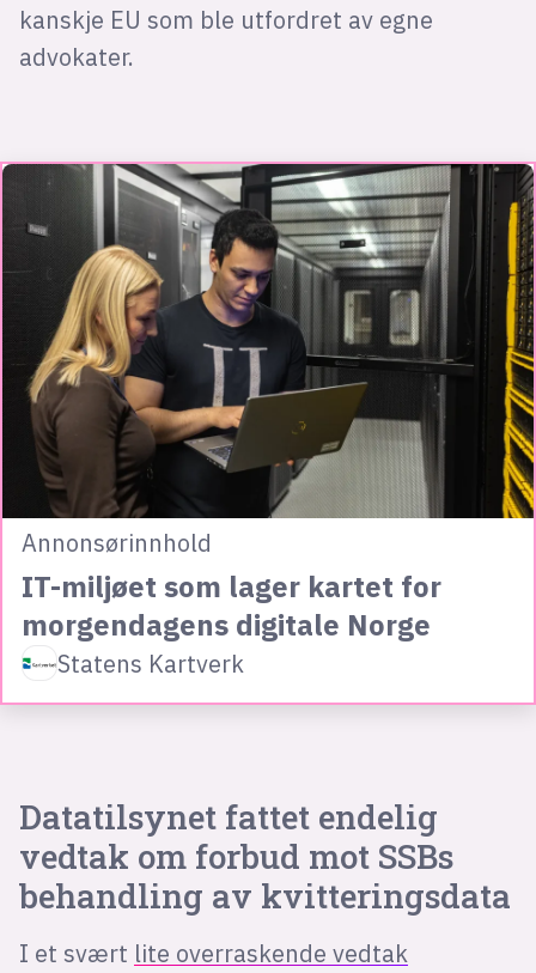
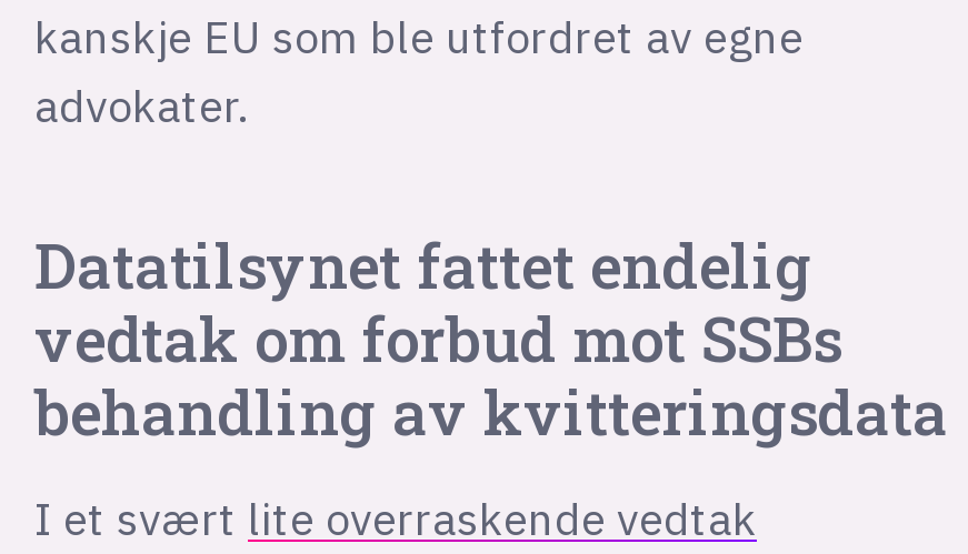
- [image]
- Annonsørinnhold
- IT-miljøet som lager kartet for
- morgendagens digitale Norge
- Statens Kartverk
